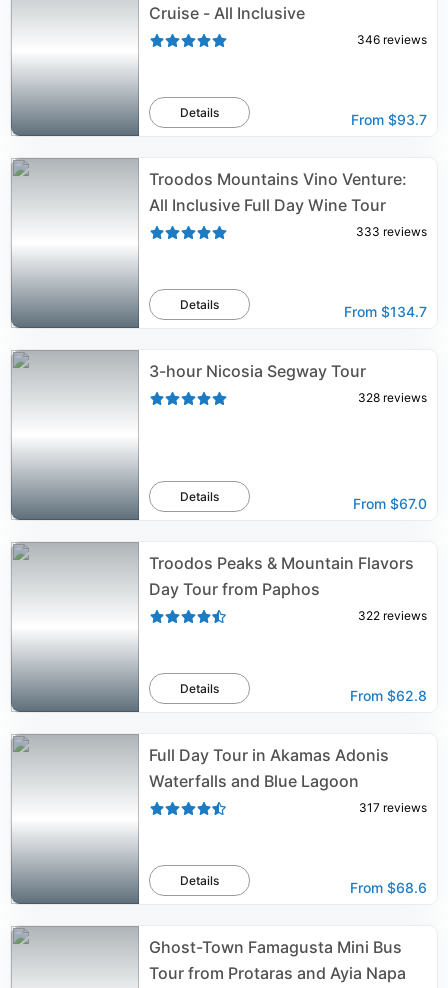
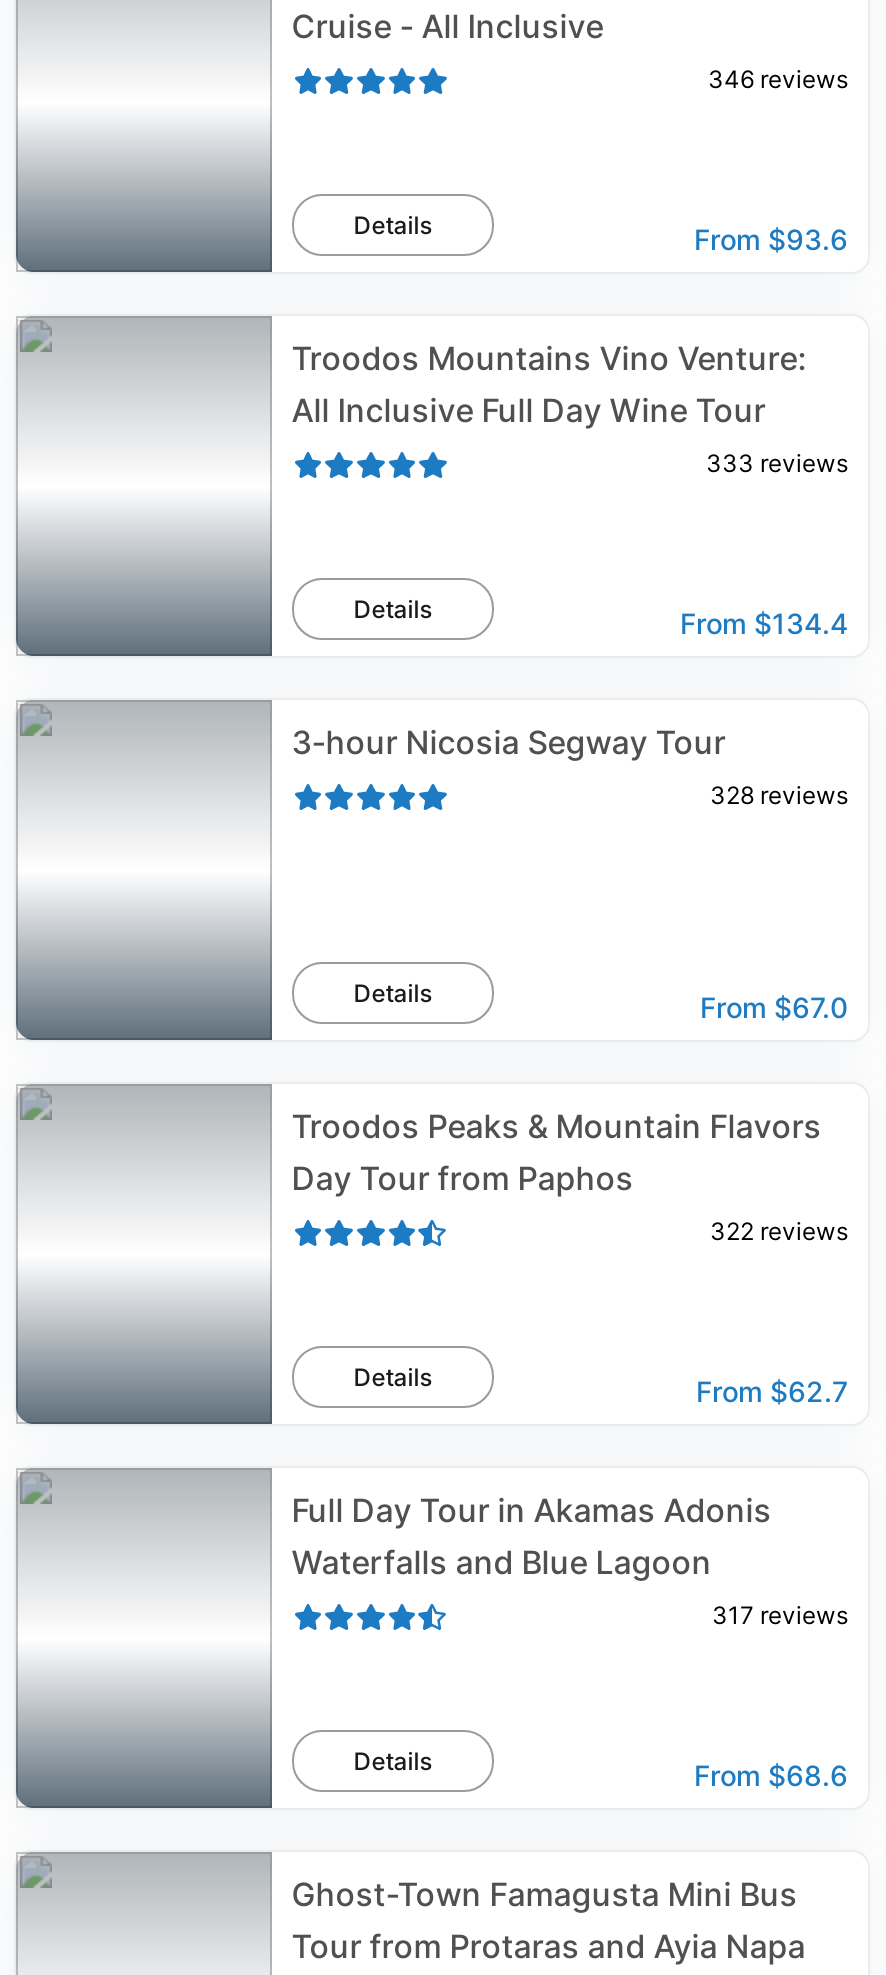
- From $93.7
+ From $93.6

- From $134.7
+ From $134.4

- From $62.8
+ From $62.7
